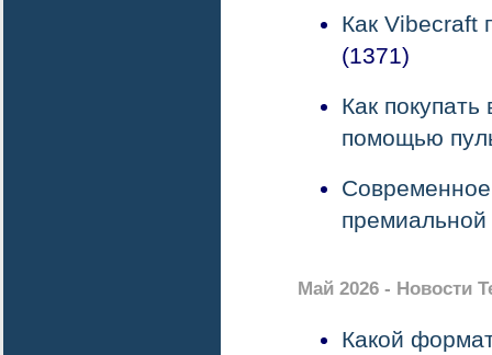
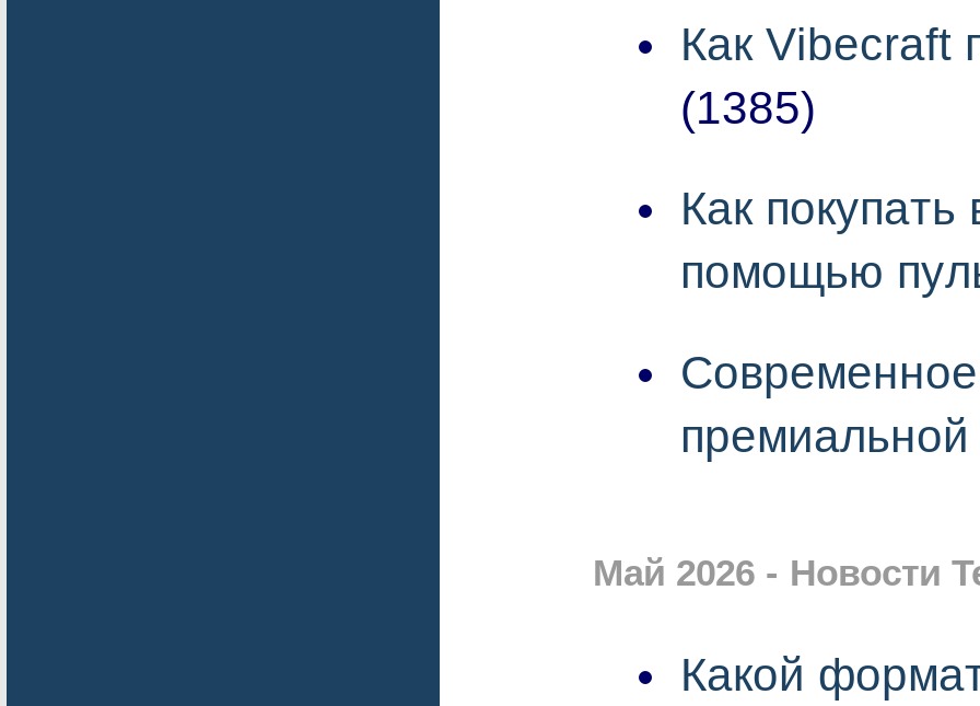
- (1371)
+ (1385)
